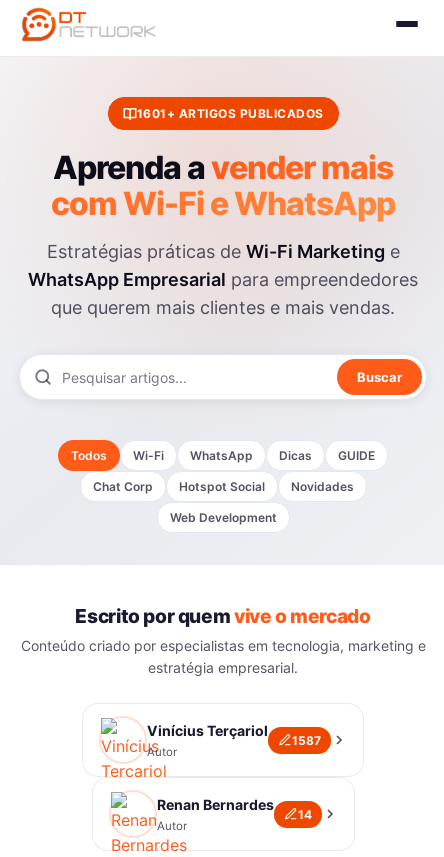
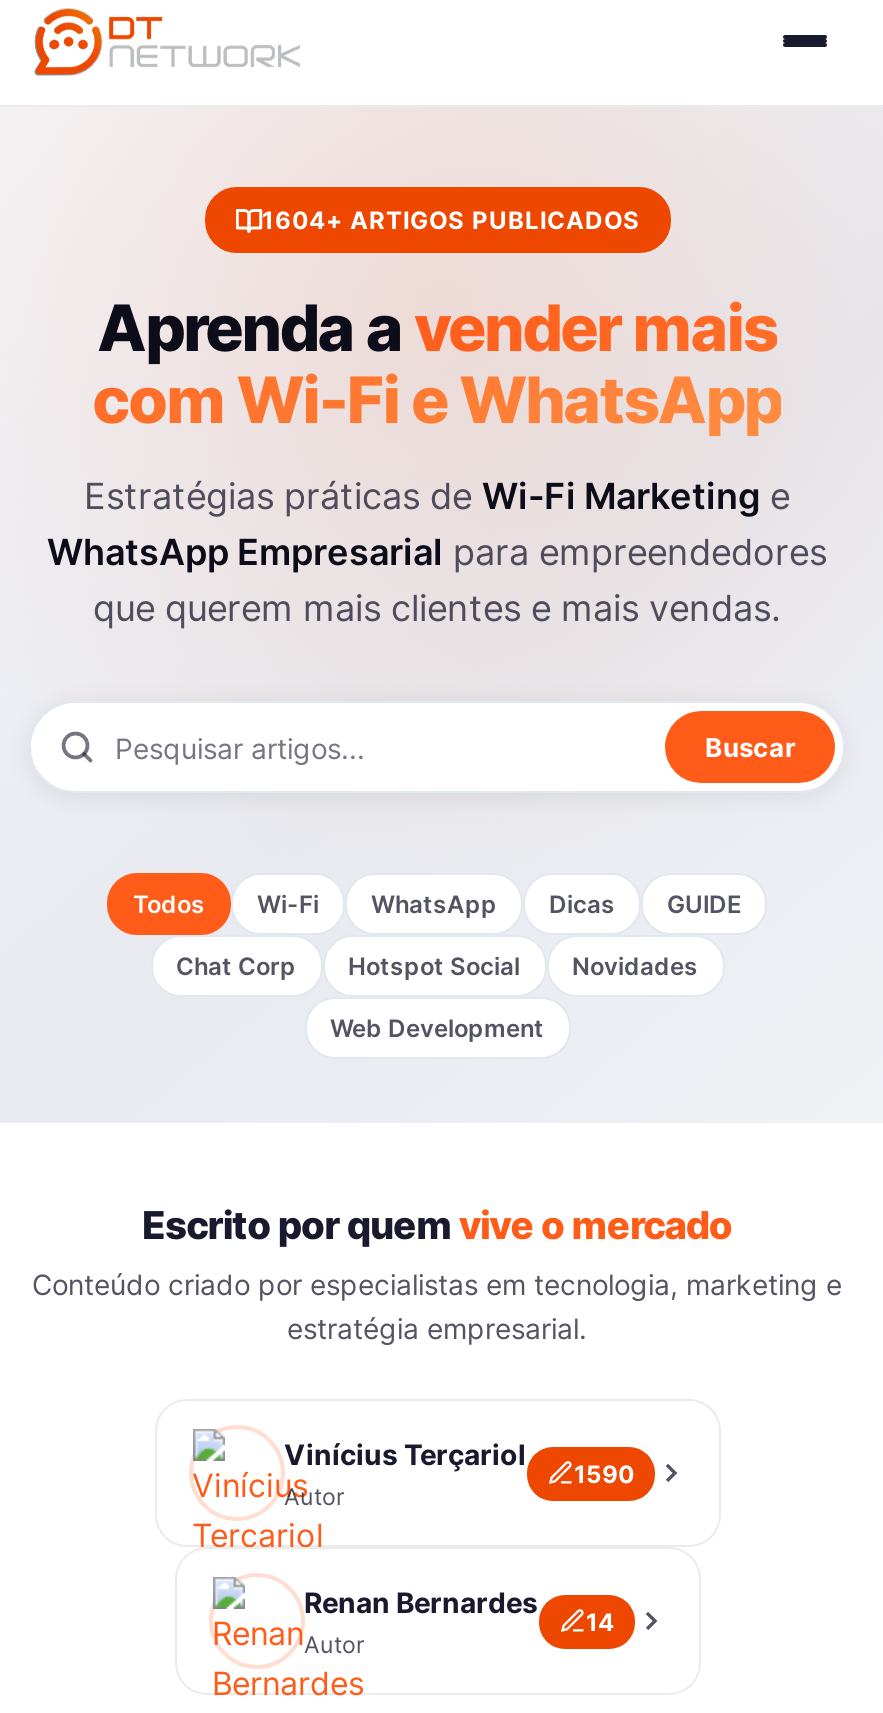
- 1601+ ARTIGOS PUBLICADOS
+ 1604+ ARTIGOS PUBLICADOS

- 1587
+ 1590
